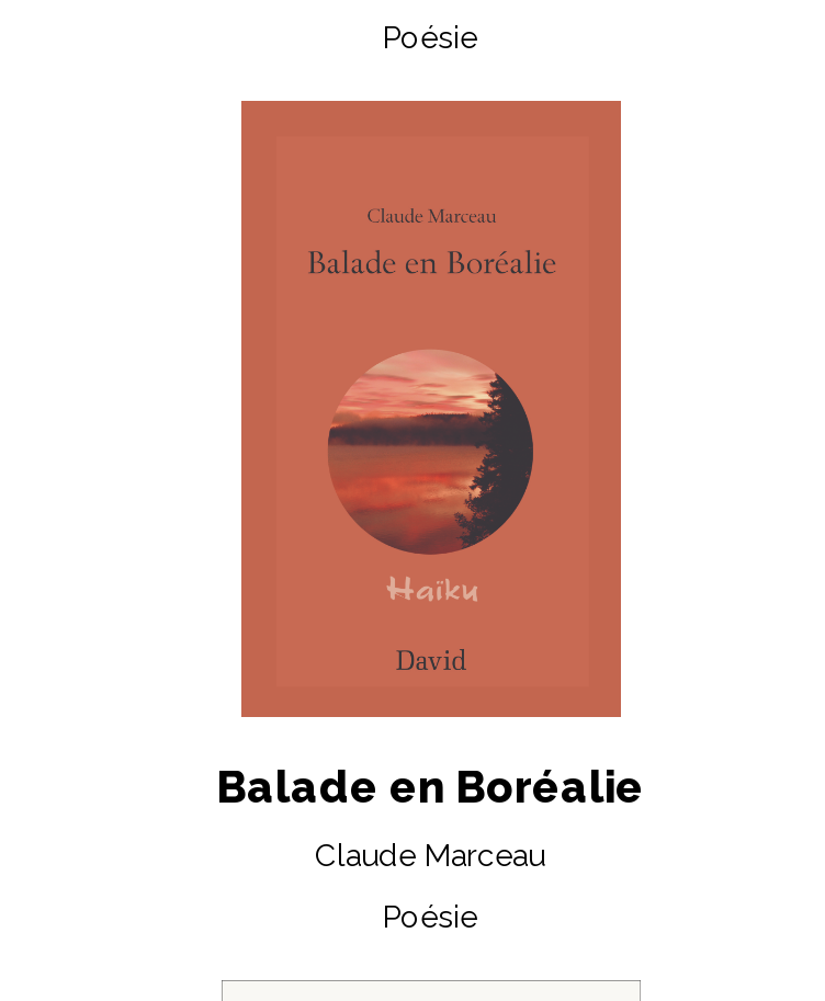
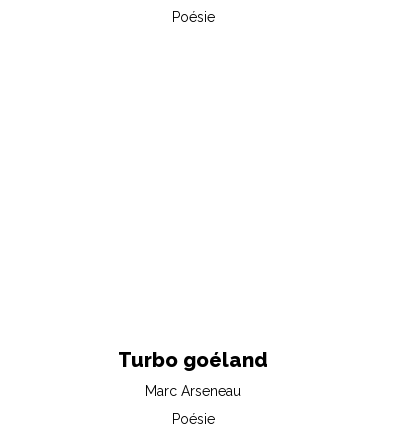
- [image]

- Balade en Boréalie
+ Turbo goéland

- Claude Marceau
+ Marc Arseneau
